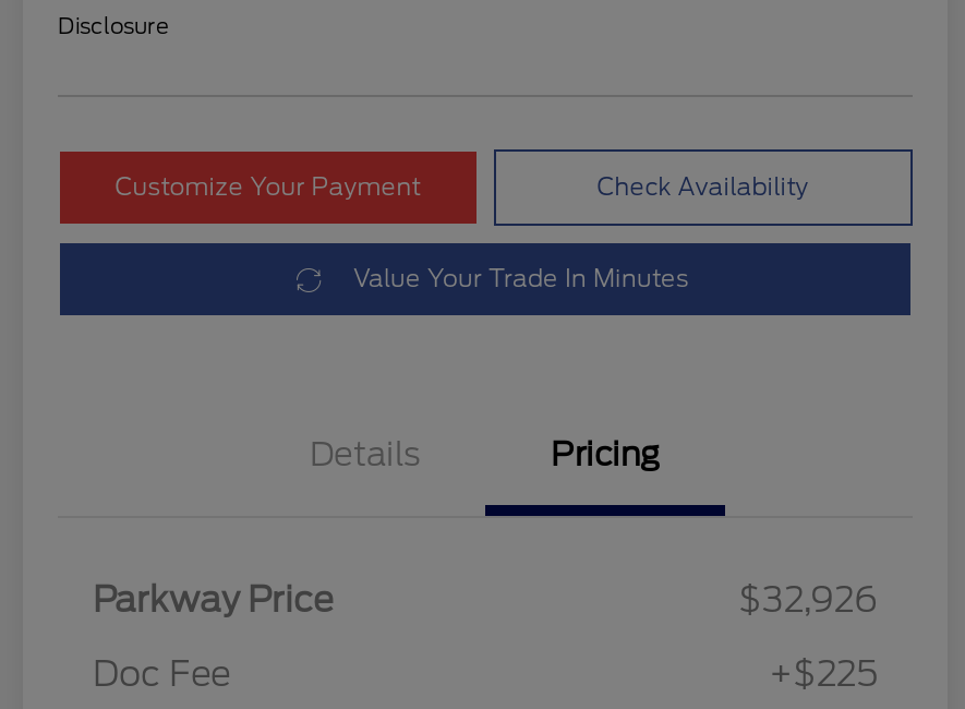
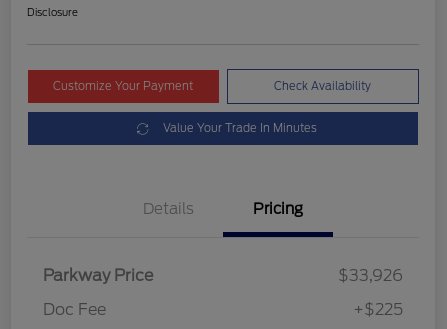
- $32,926
+ $33,926
